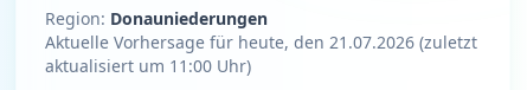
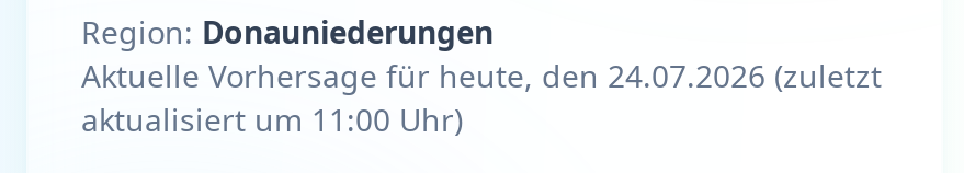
- Aktuelle Vorhersage für heute, den 21.07.2026 (zuletzt
+ Aktuelle Vorhersage für heute, den 24.07.2026 (zuletzt
